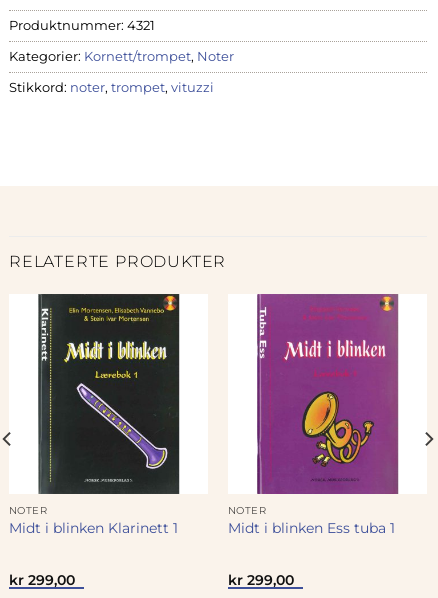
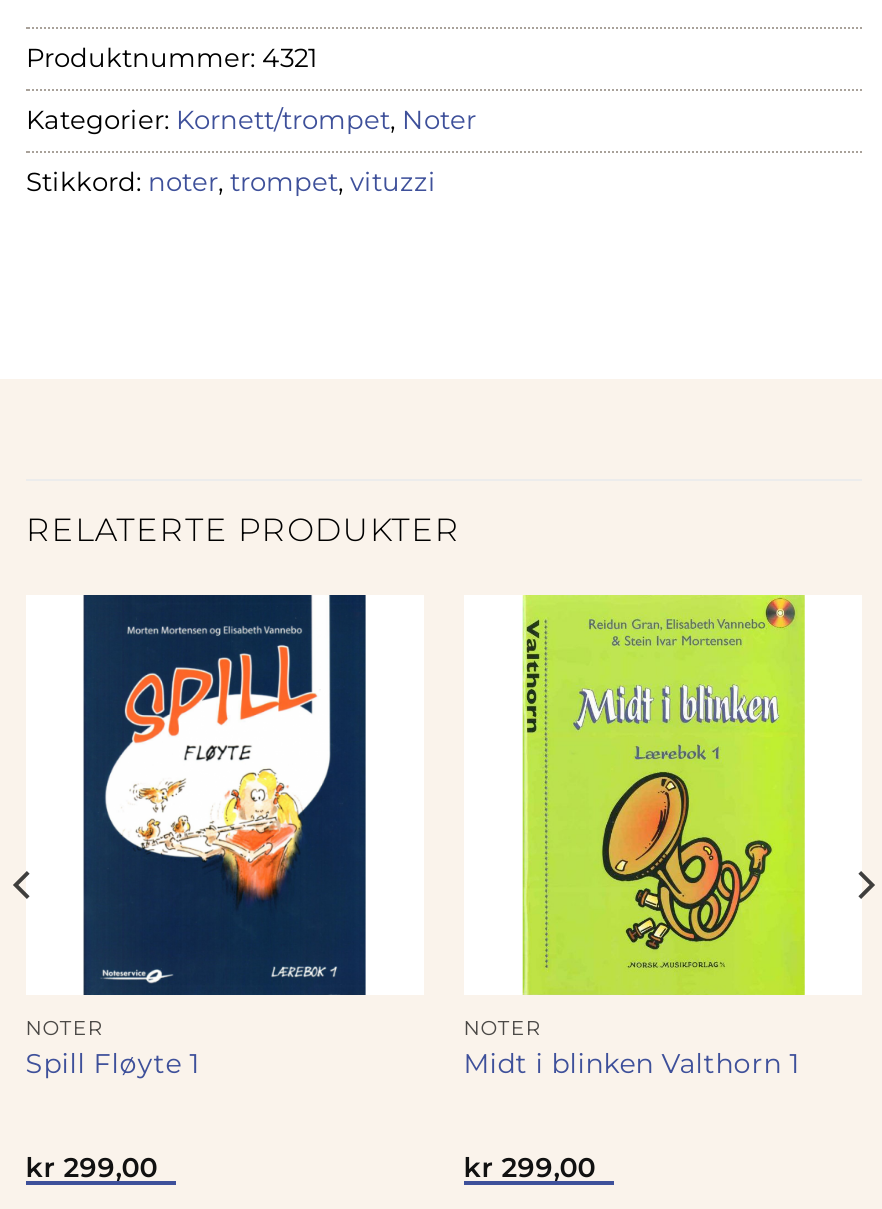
- [image]
- Midt i blinken Klarinett 1
+ [image]
+ Spill Fløyte 1

- [image]
- Midt i blinken Ess tuba 1
+ [image]
+ Midt i blinken Valthorn 1
